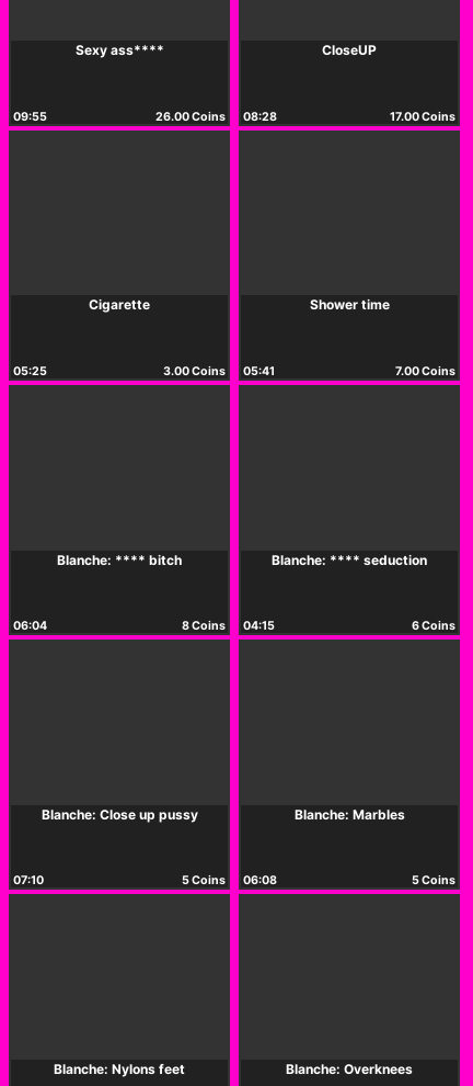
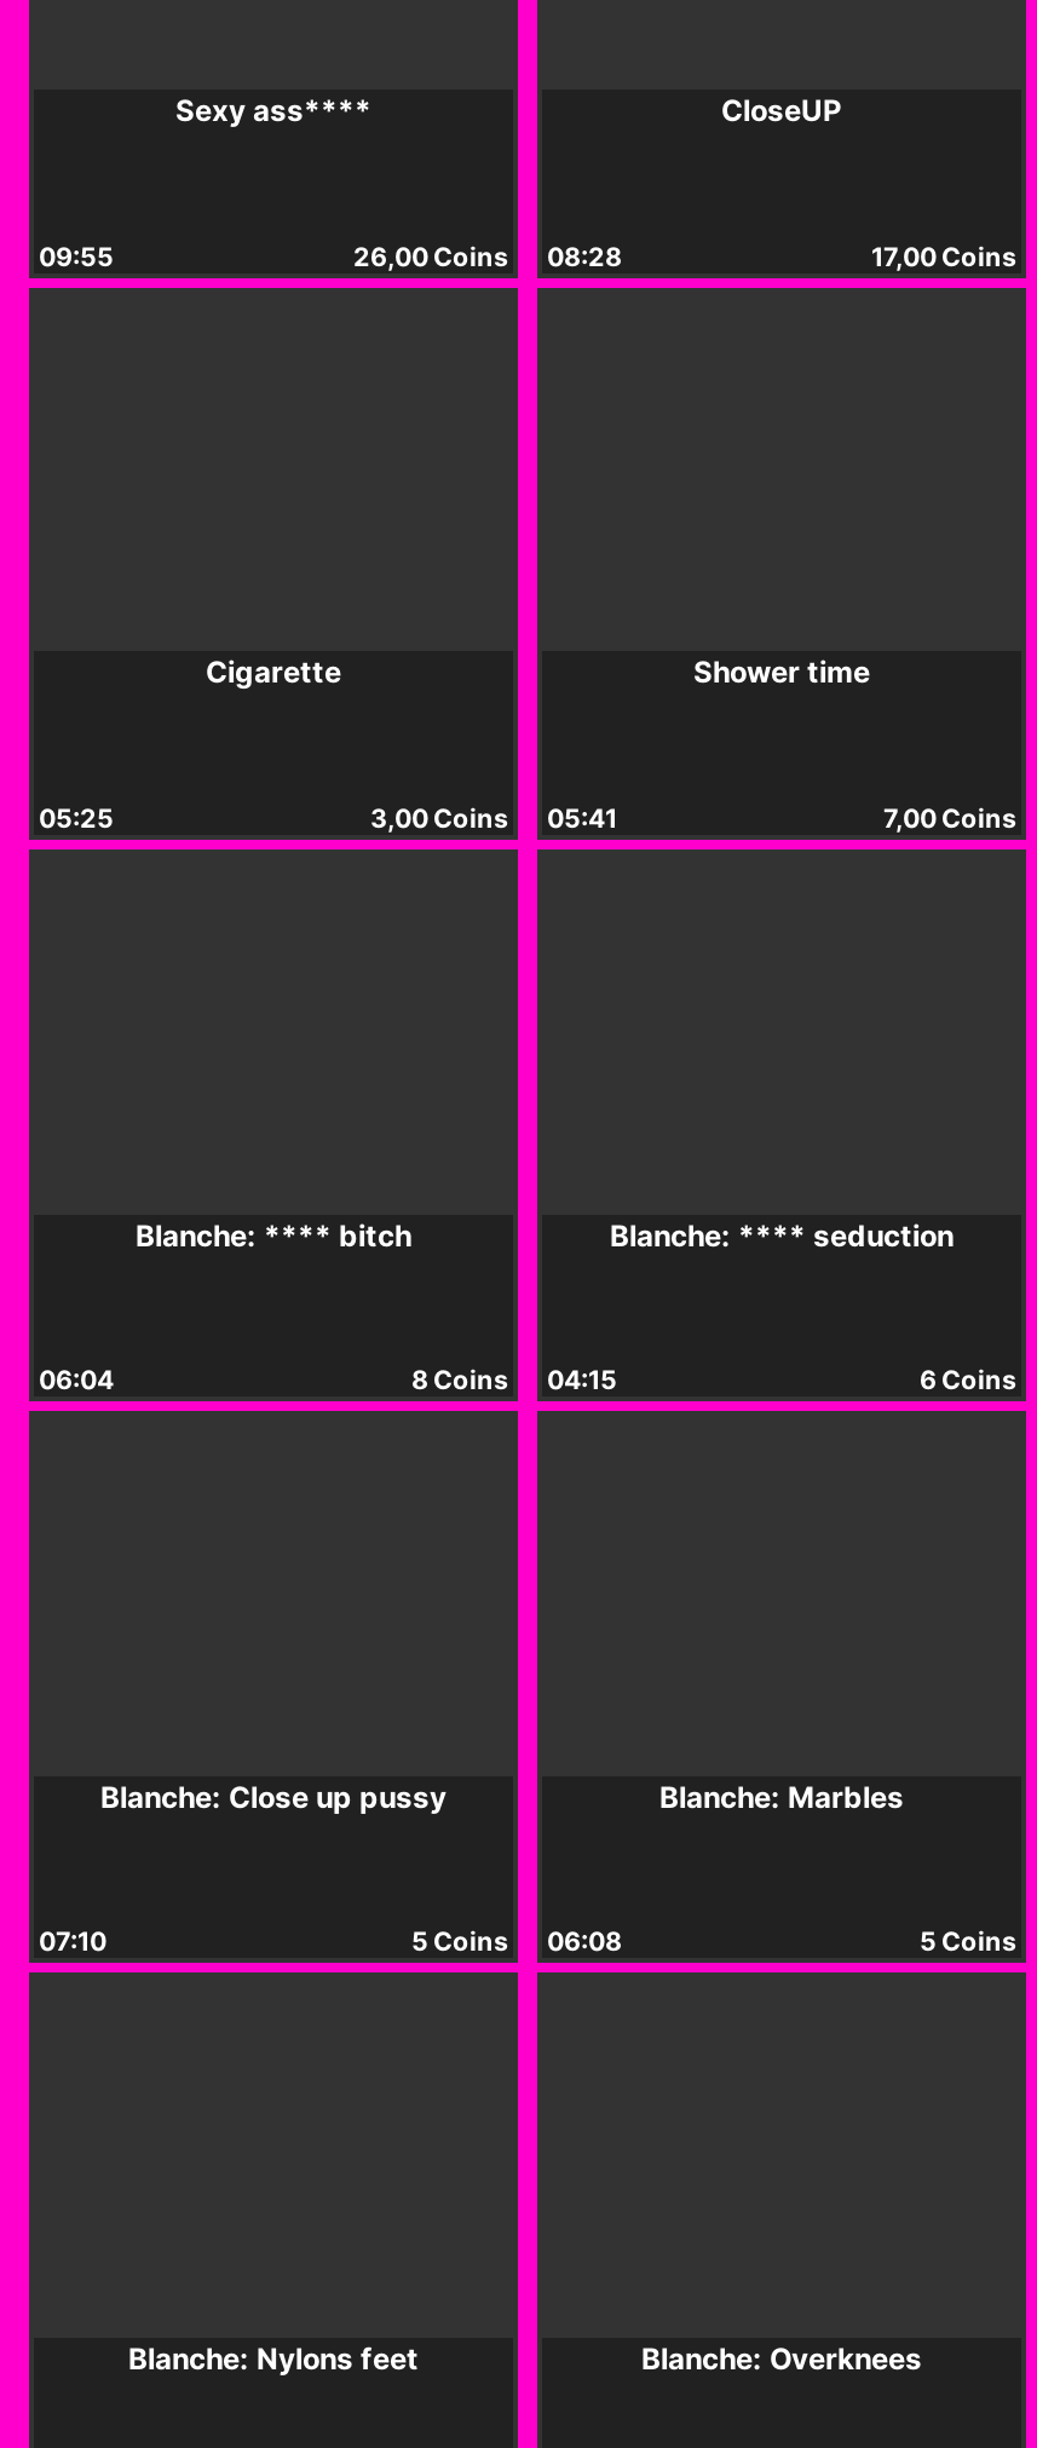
- 26.00 Coins 08:28
+ 26,00 Coins 08:28

- 17.00 Coins
+ 17,00 Coins

- 3.00 Coins 05:41
+ 3,00 Coins 05:41

- 7.00 Coins
+ 7,00 Coins
